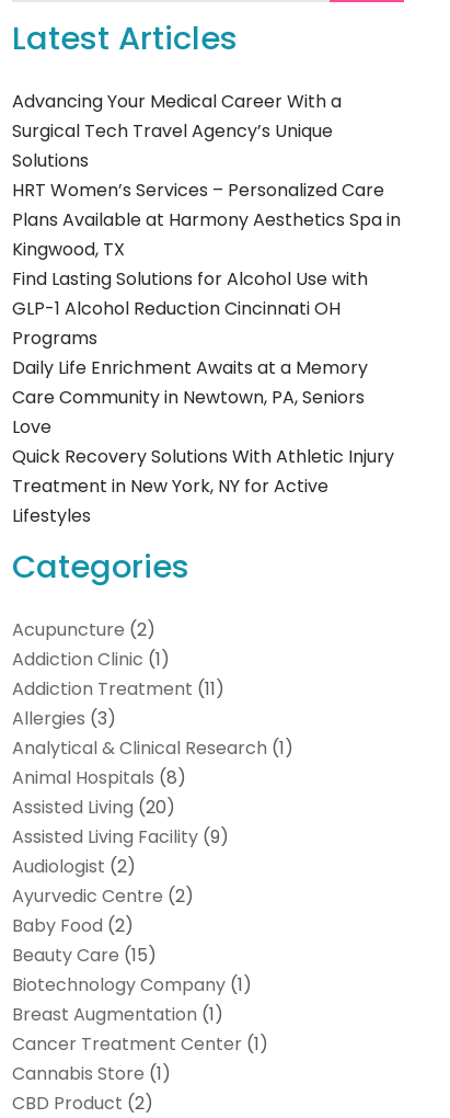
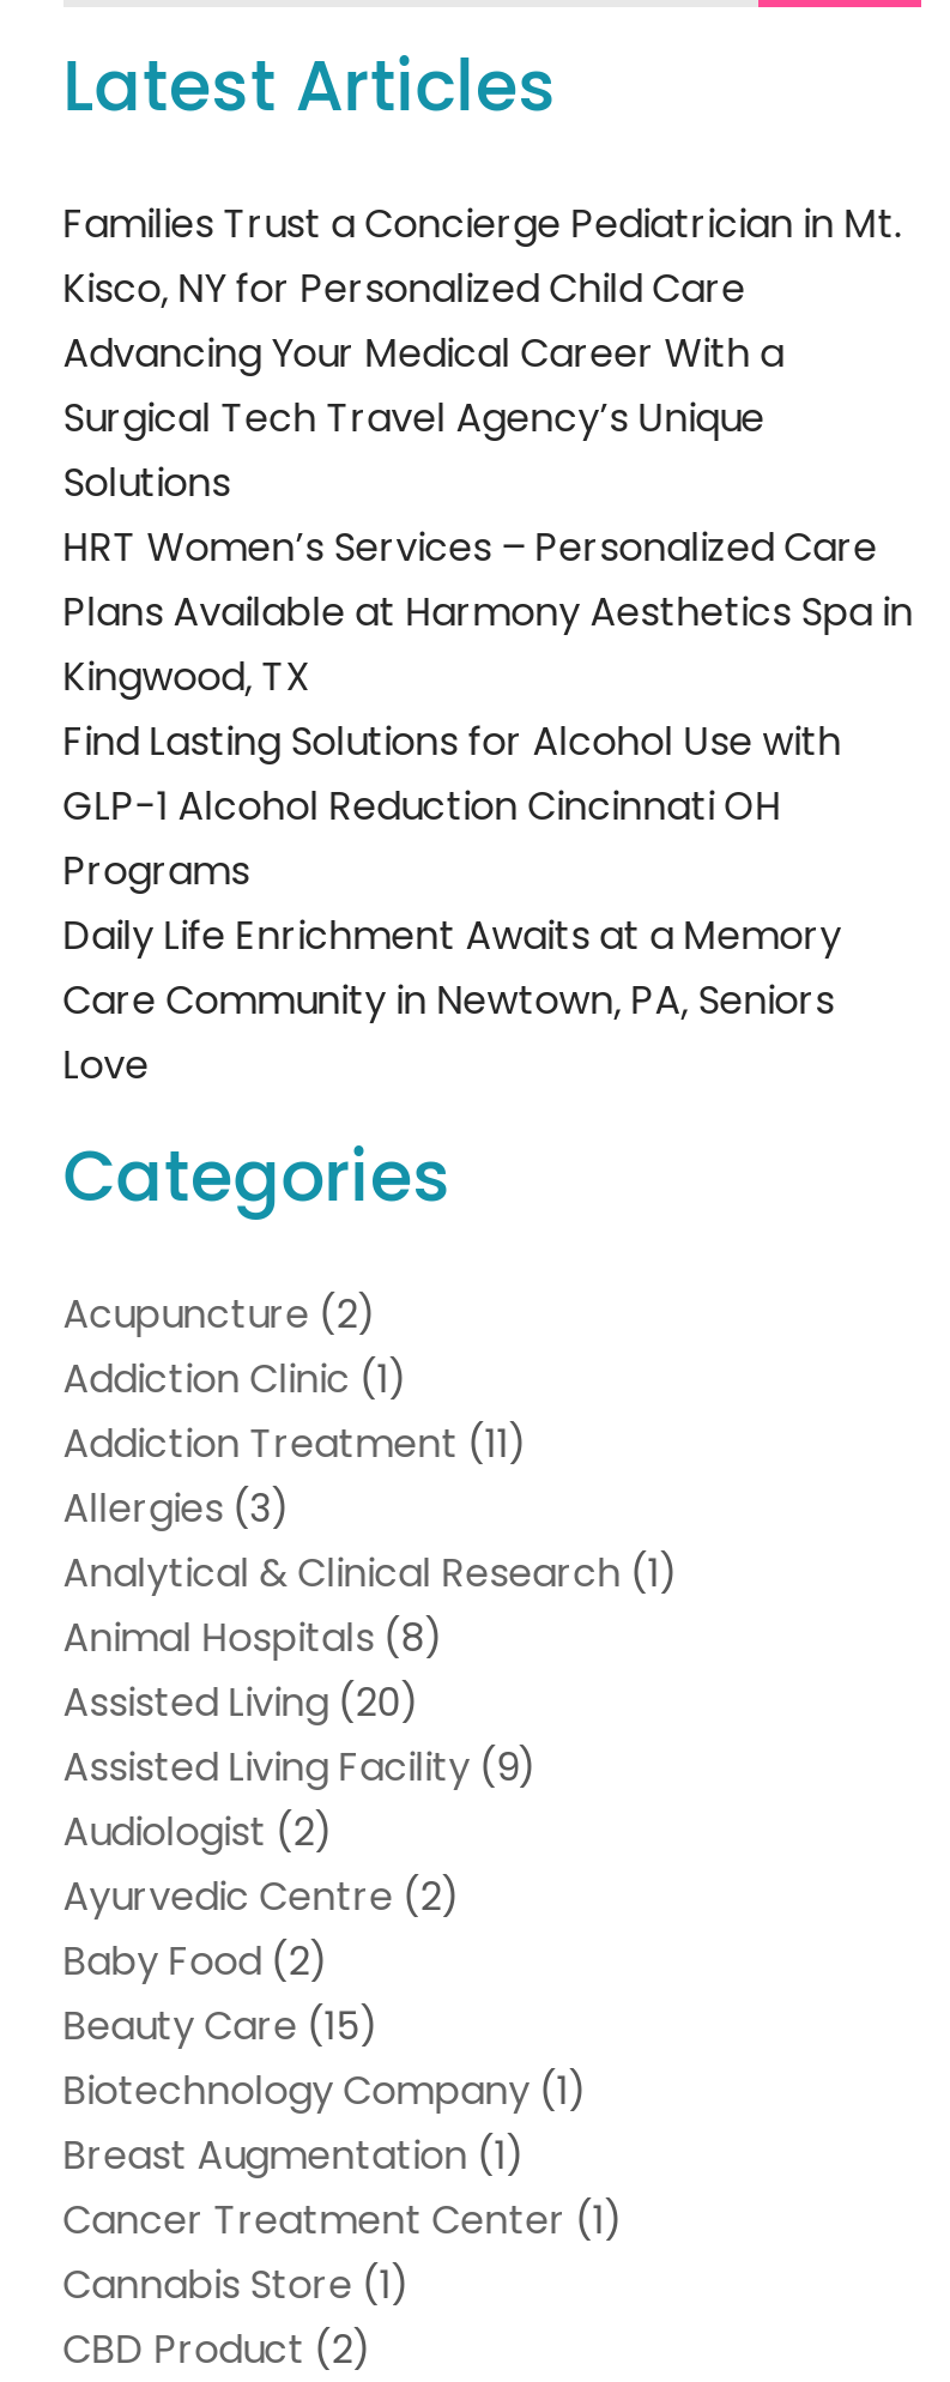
+ Families Trust a Concierge Pediatrician in Mt.
+ Kisco, NY for Personalized Child Care

moved down: Advancing Your Medical Career With a | Surgical Tech Travel Agency’s Unique | Solutions | ... | Care Community in Newtown, PA, Seniors | Love

- Quick Recovery Solutions With Athletic Injury
- Treatment in New York, NY for Active
- Lifestyles
